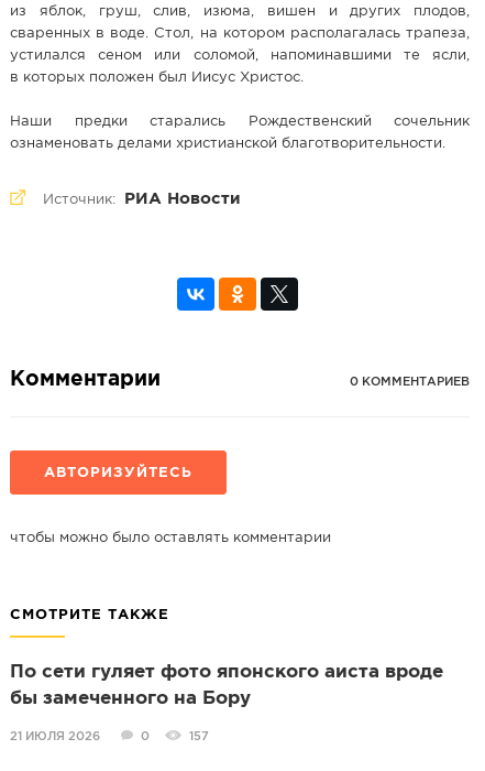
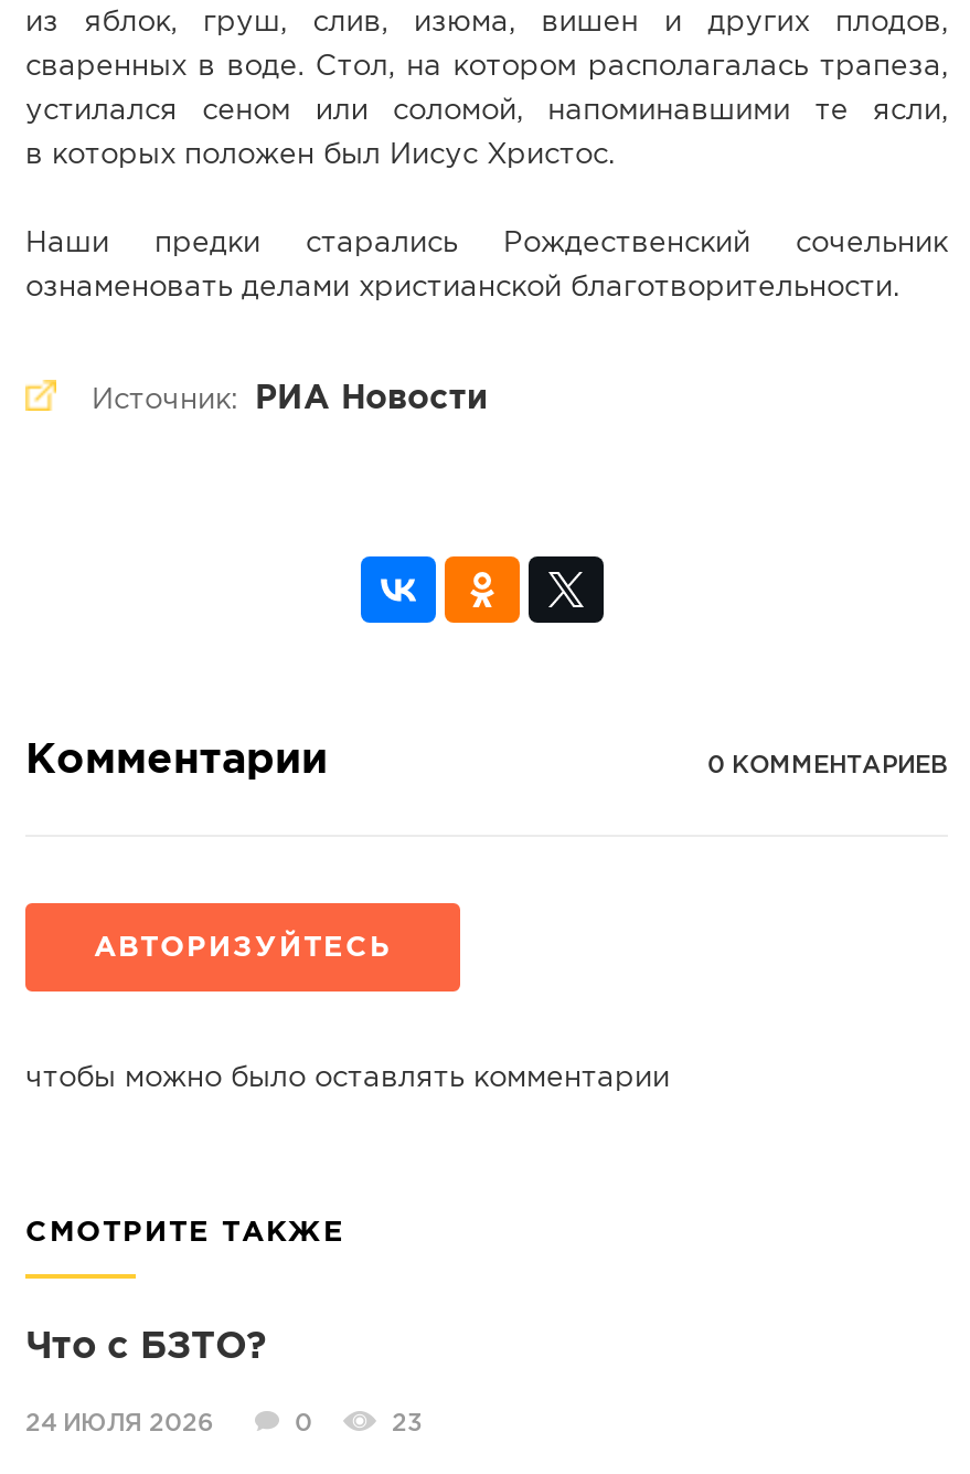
- По сети гуляет фото японского аиста вроде
- бы замеченного на Бору
- 21 ИЮЛЯ 2026
+ Что с БЗТО?
+ 24 ИЮЛЯ 2026

- 157
+ 23
